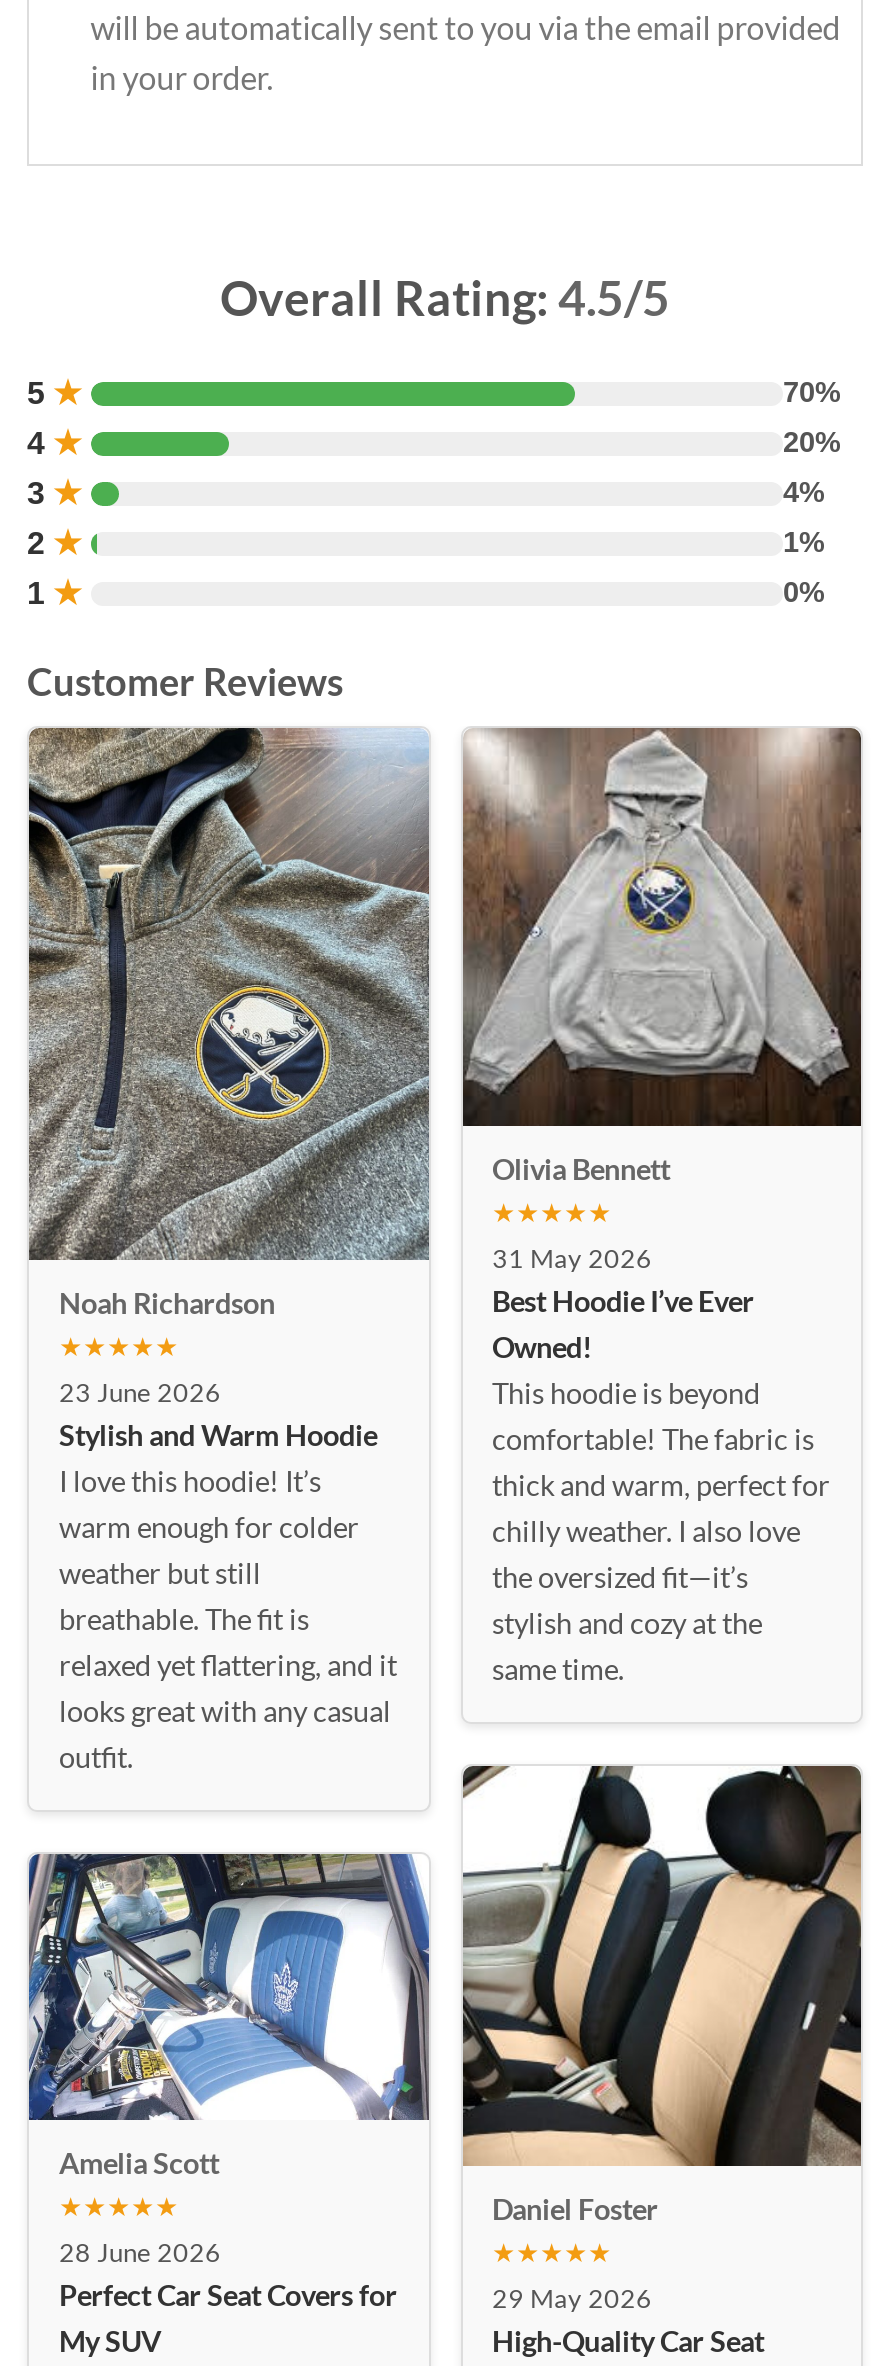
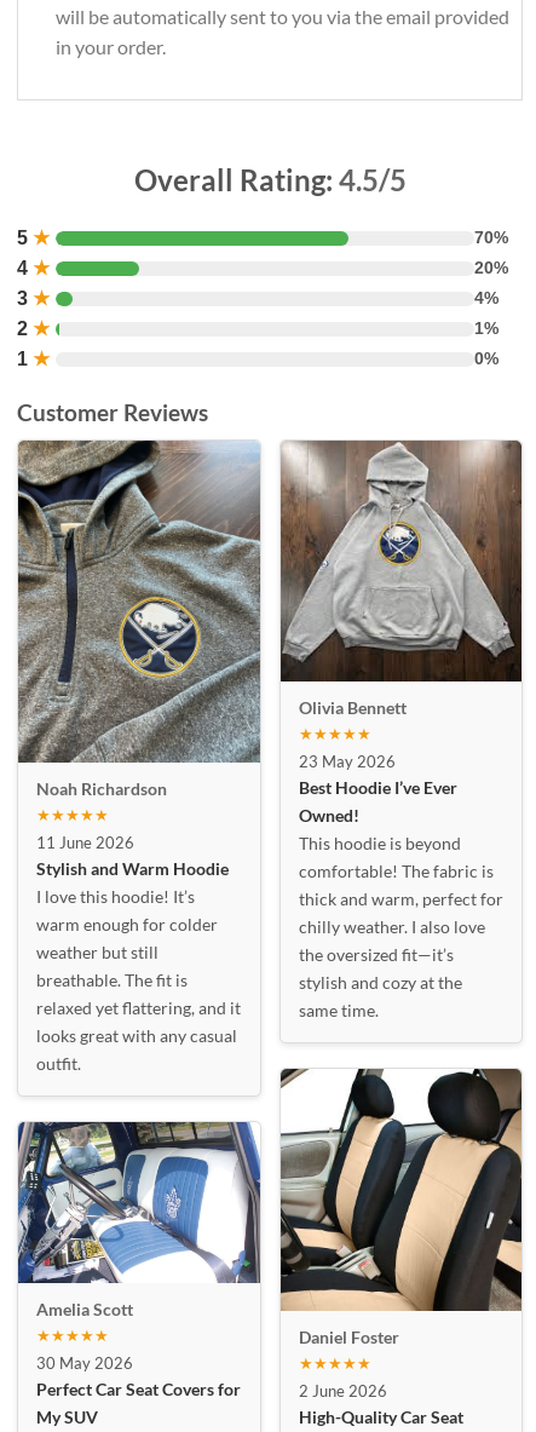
- 31 May 2026
+ 23 May 2026

- 23 June 2026
+ 11 June 2026

- 28 June 2026
+ 30 May 2026

- 29 May 2026
+ 2 June 2026
